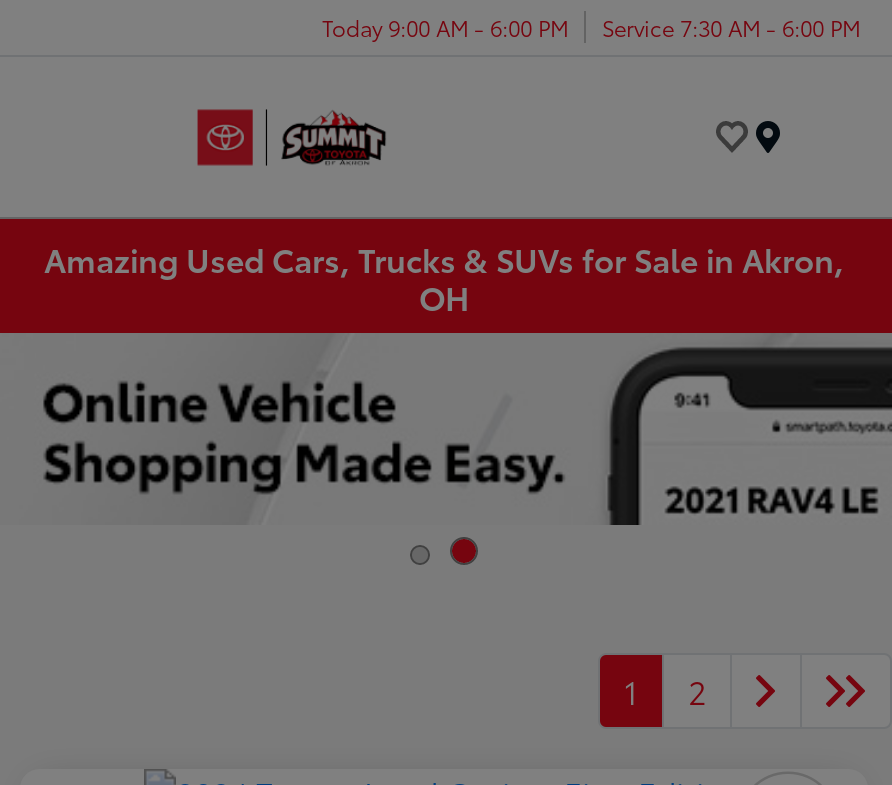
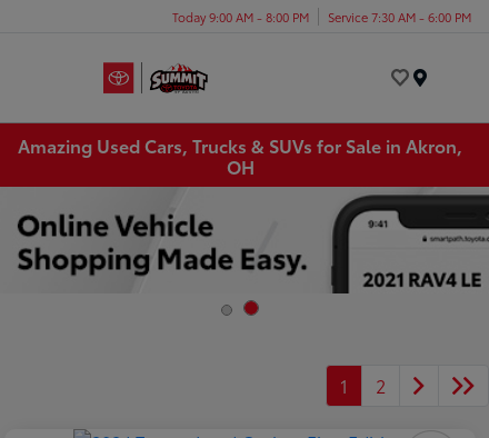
- Today 9:00 AM - 6:00 PM Service 7:30 AM - 6:00 PM
+ Today 9:00 AM - 8:00 PM Service 7:30 AM - 6:00 PM
